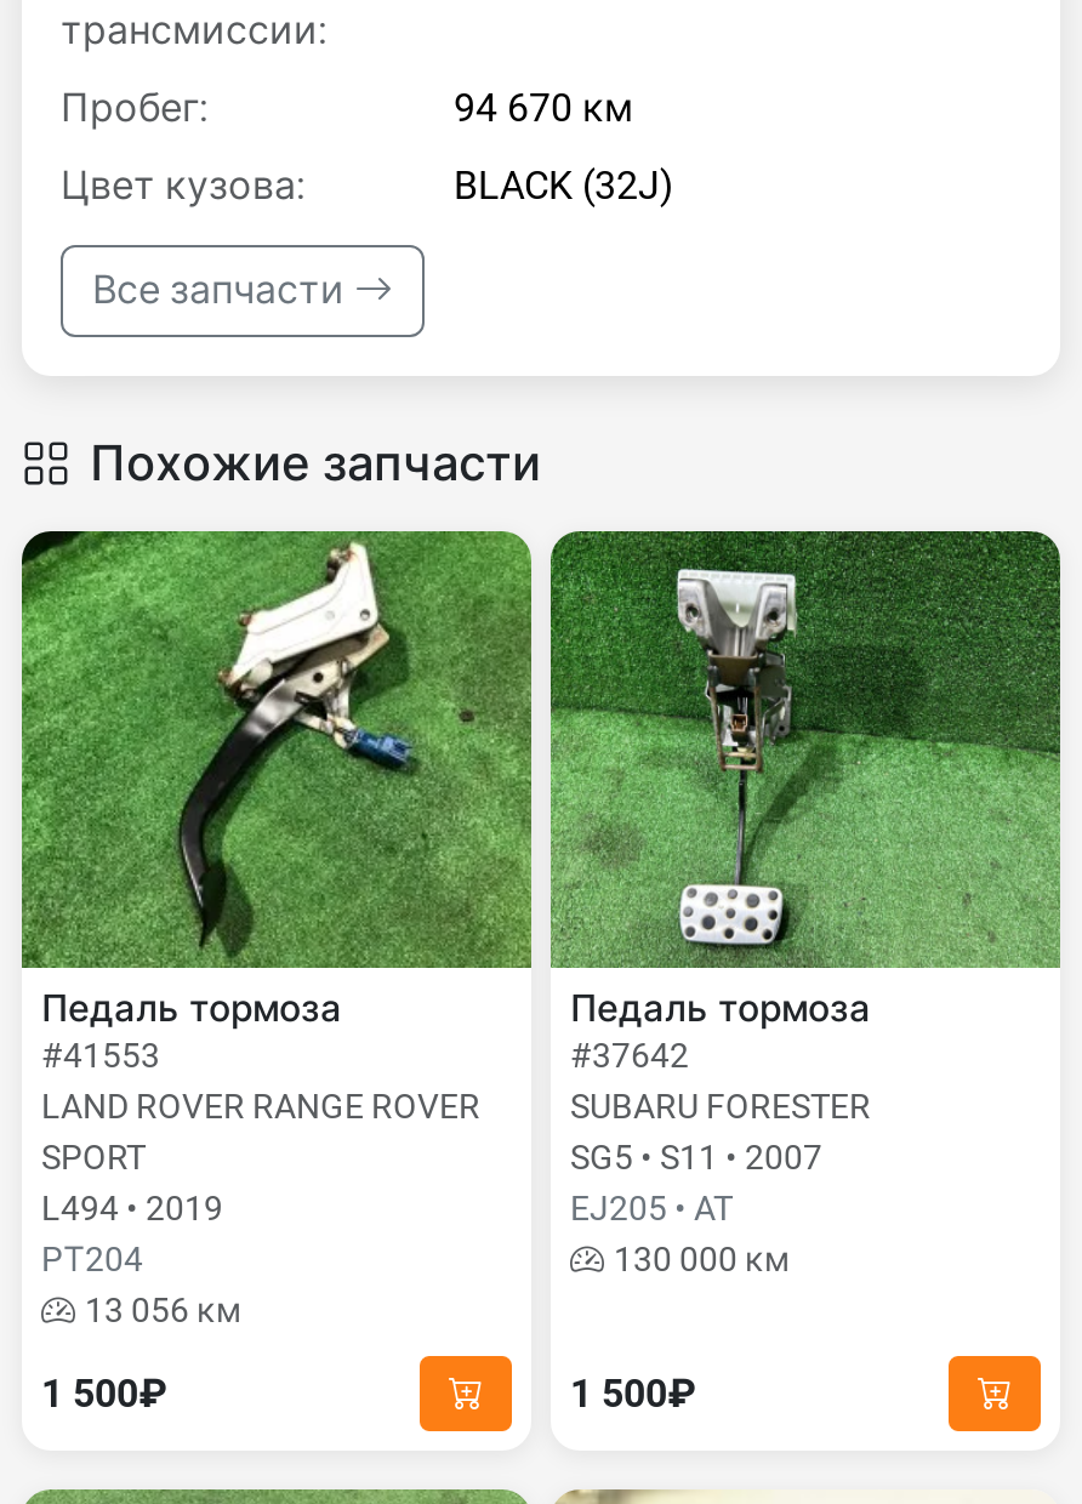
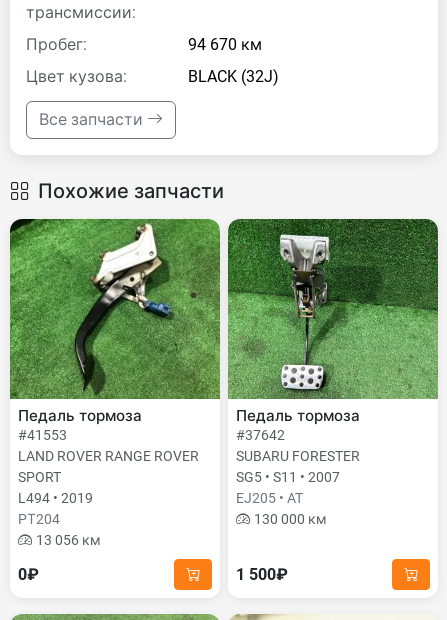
- 1 500₽
+ 0₽
